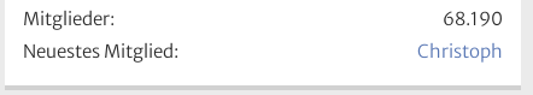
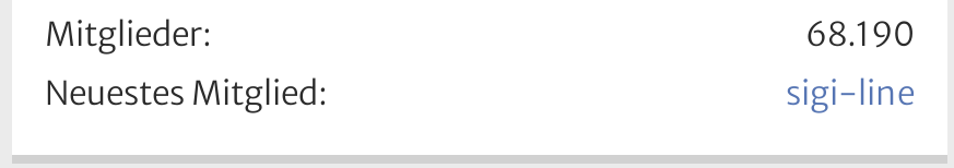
- Christoph
+ sigi-line
